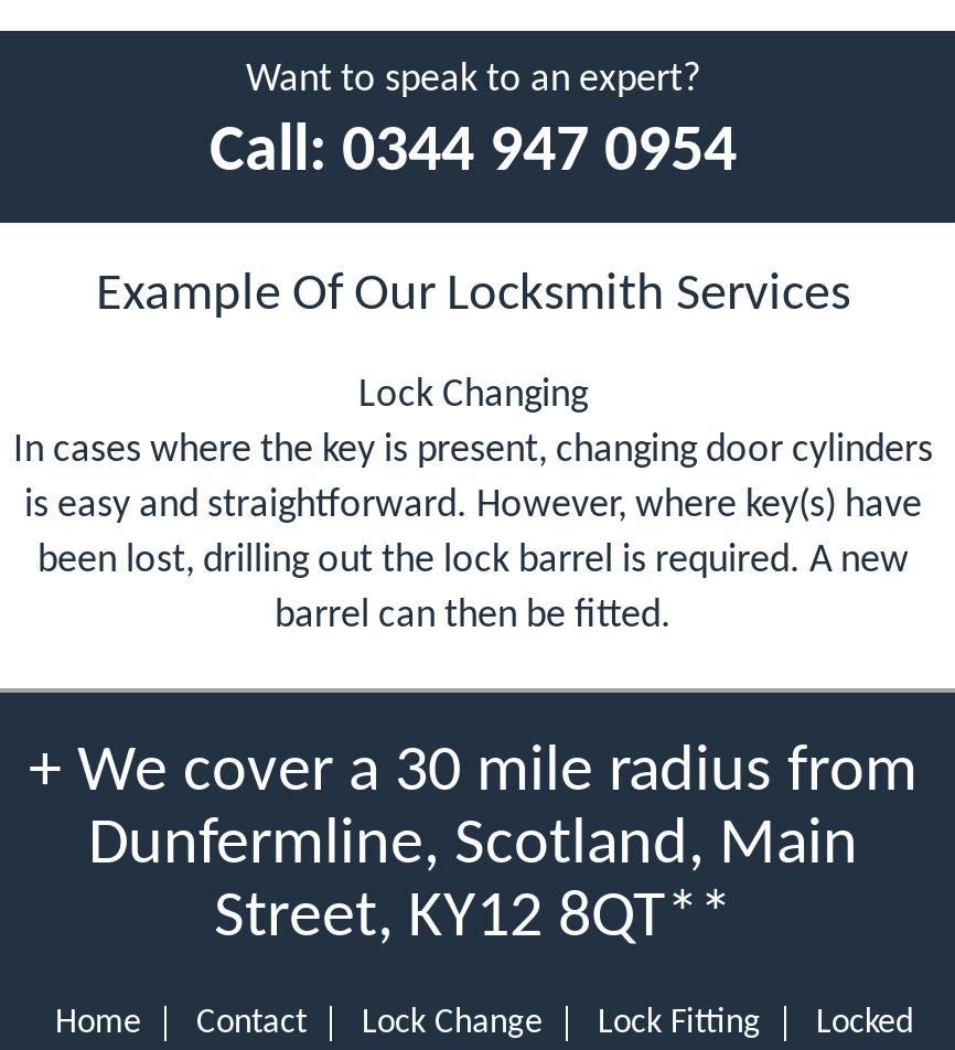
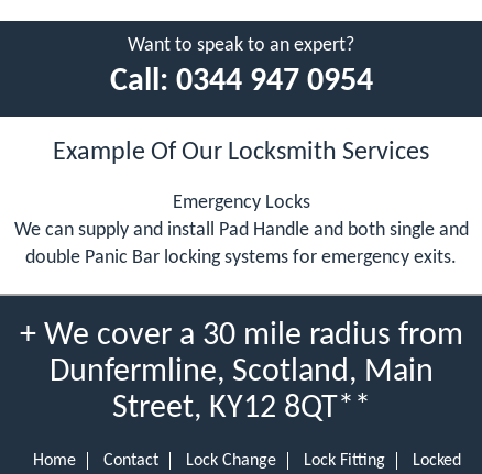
- Lock Changing
- In cases where the key is present, changing door cylinders
- is easy and straightforward. However, where key(s) have
- been lost, drilling out the lock barrel is required. A new
- barrel can then be fitted.
+ Emergency Locks
+ We can supply and install Pad Handle and both single and
+ double Panic Bar locking systems for emergency exits.
